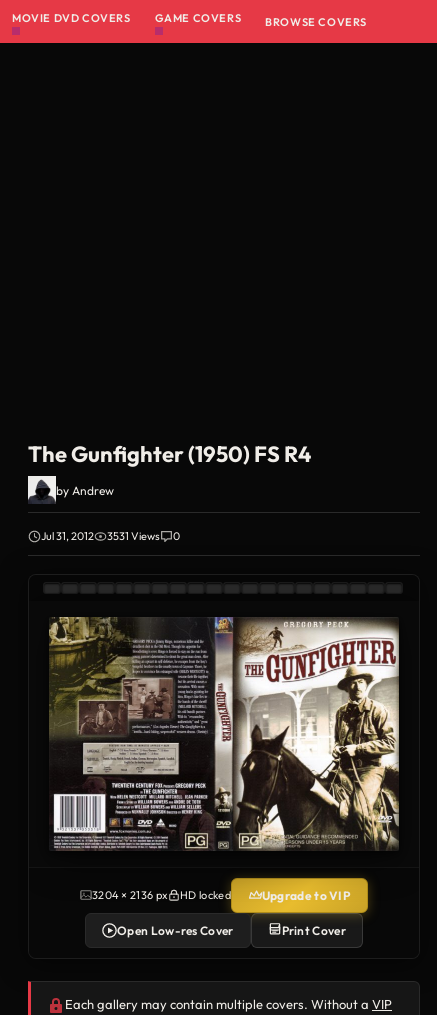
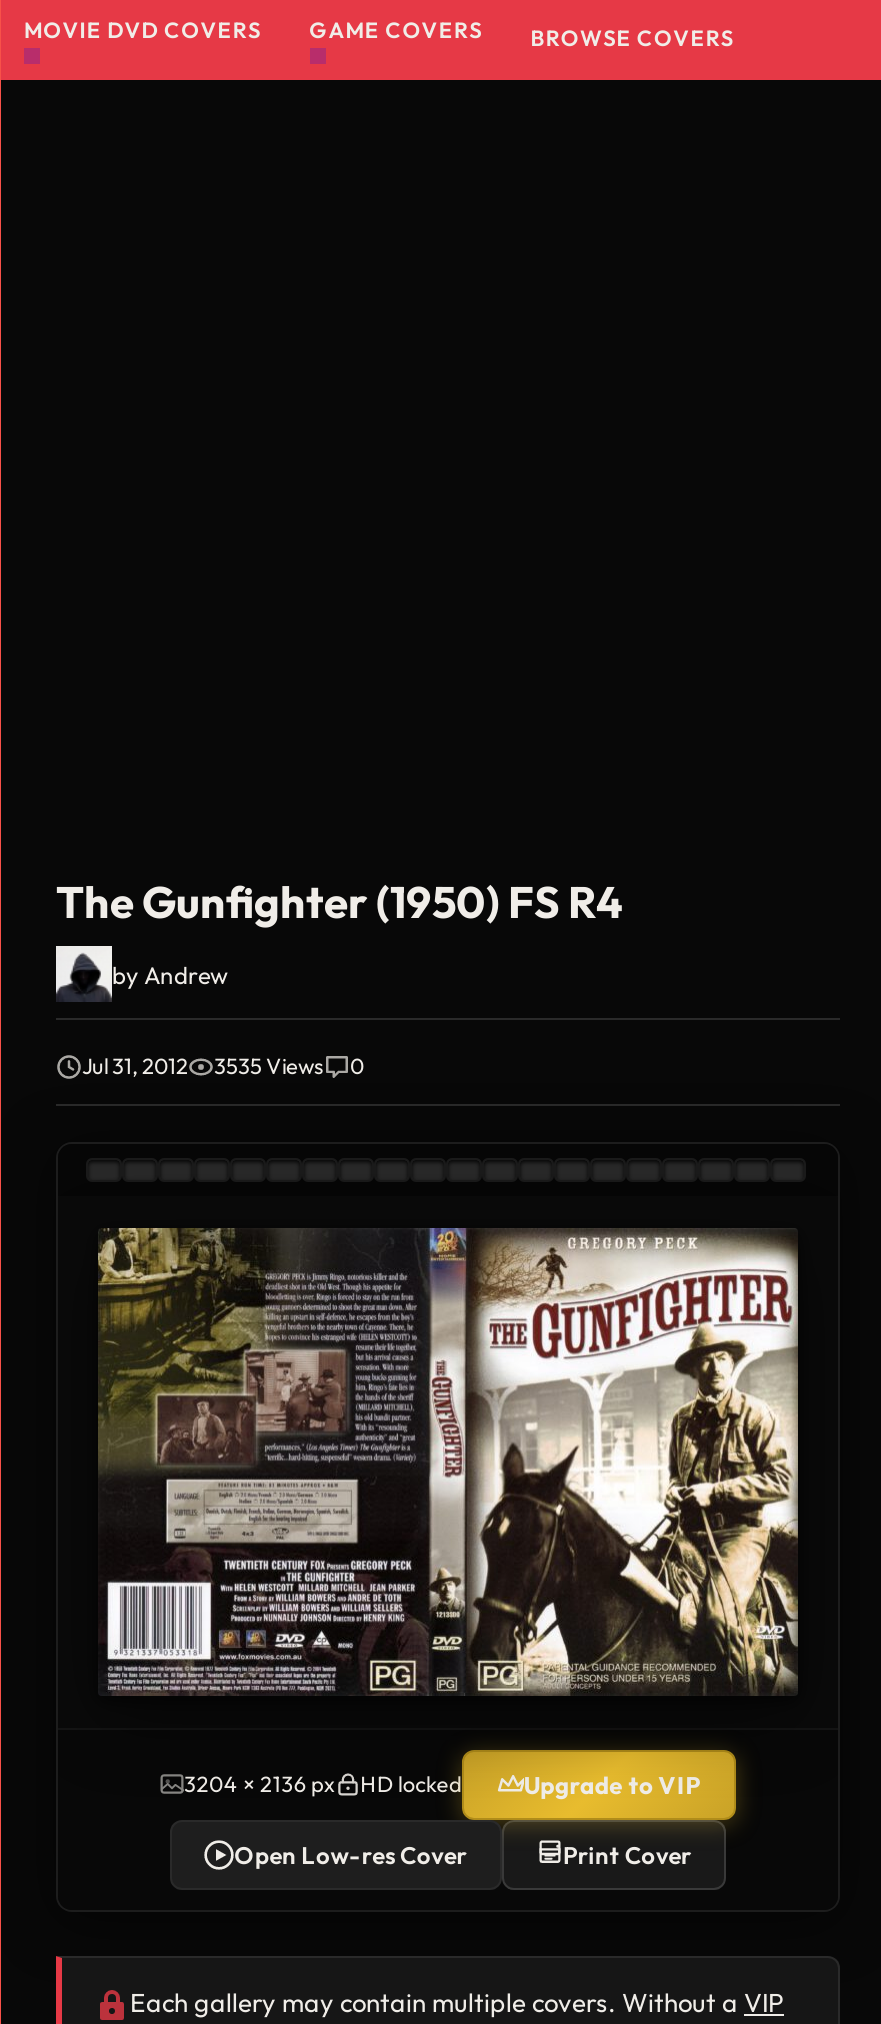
- 3531 Views
+ 3535 Views
